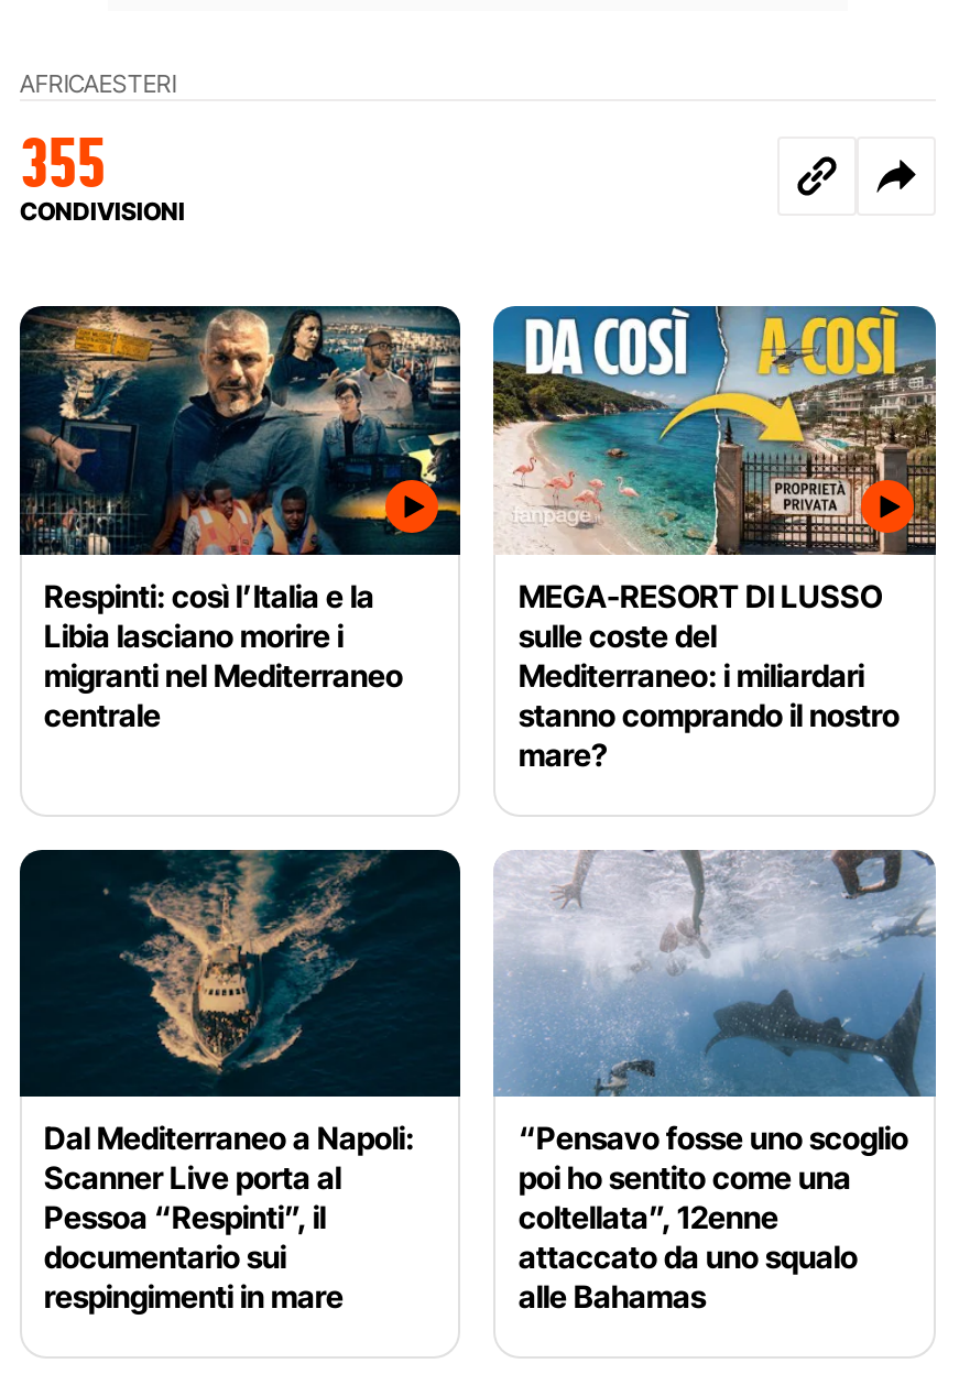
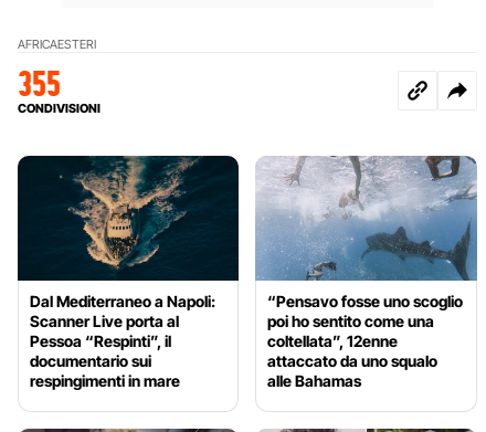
- [image]
- Respinti: così l’Italia e la
- Libia lasciano morire i
- migranti nel Mediterraneo
- centrale

- [image]
- MEGA-RESORT DI LUSSO
- sulle coste del
- Mediterraneo: i miliardari
- stanno comprando il nostro
- mare?
